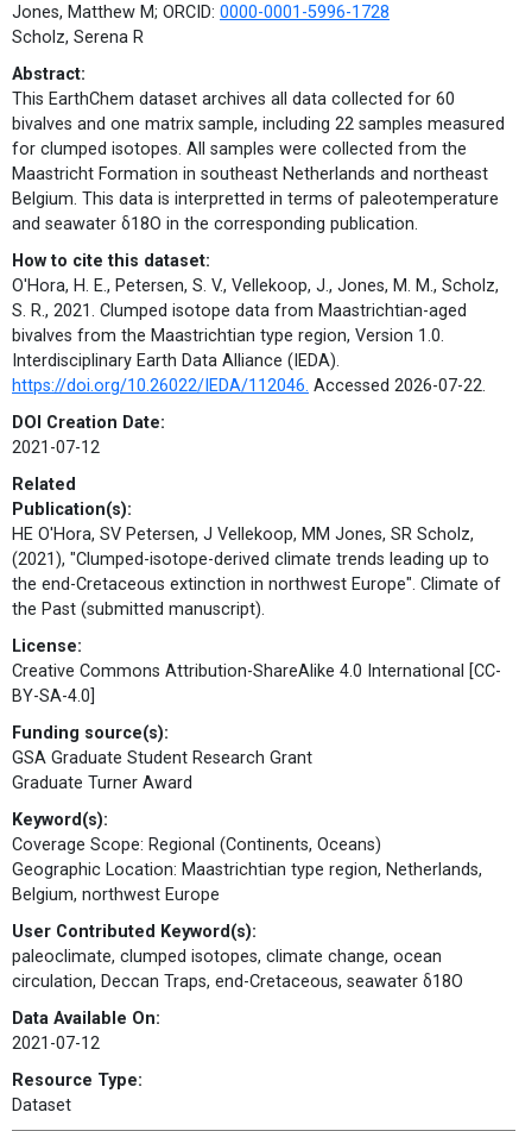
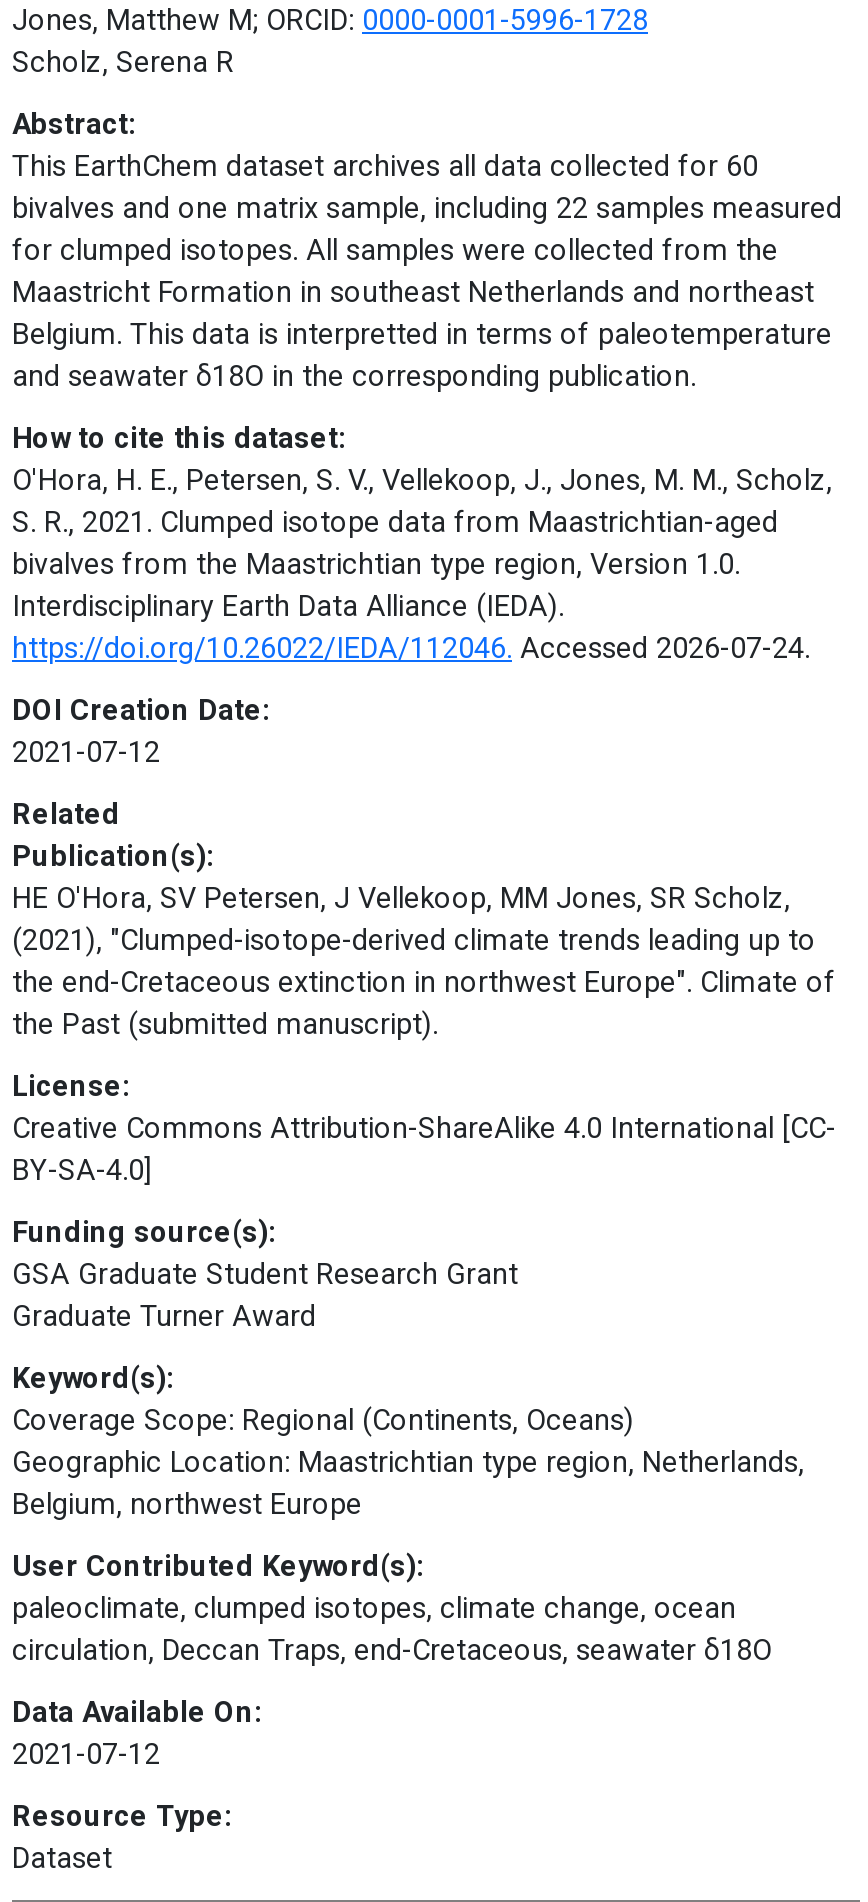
- https://doi.org/10.26022/IEDA/112046. Accessed 2026-07-22.
+ https://doi.org/10.26022/IEDA/112046. Accessed 2026-07-24.
